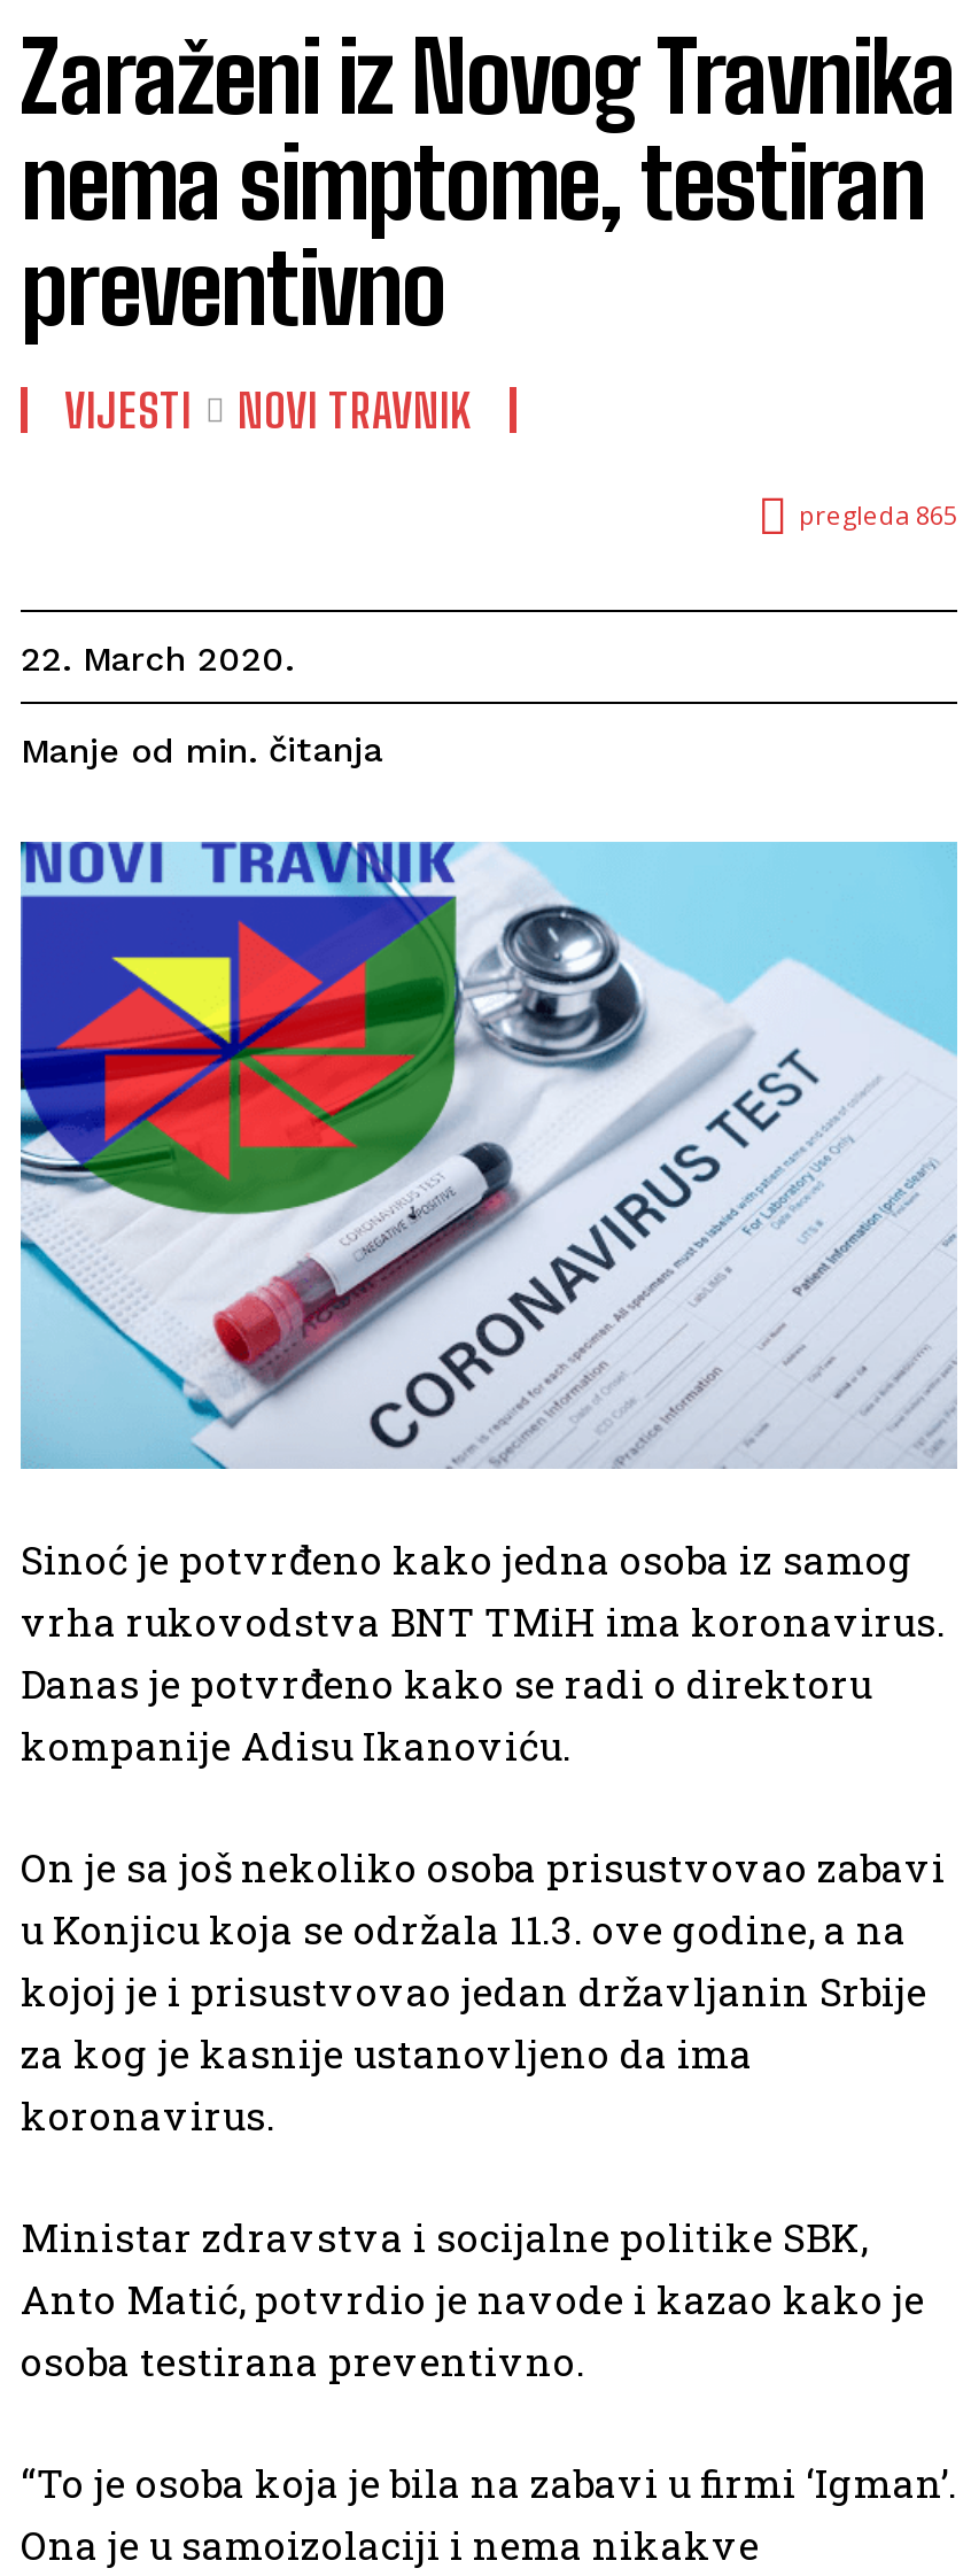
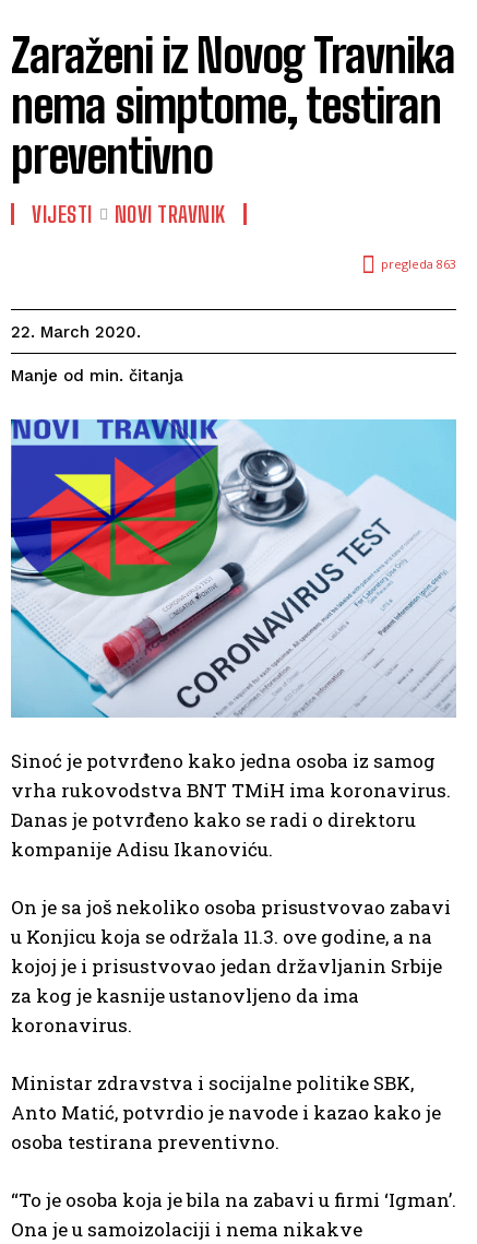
- pregleda 865
+ pregleda 863
